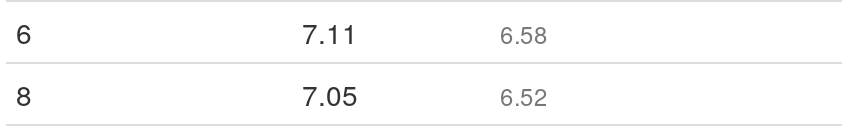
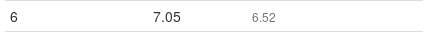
- 7.11
- 6.58
- 8
